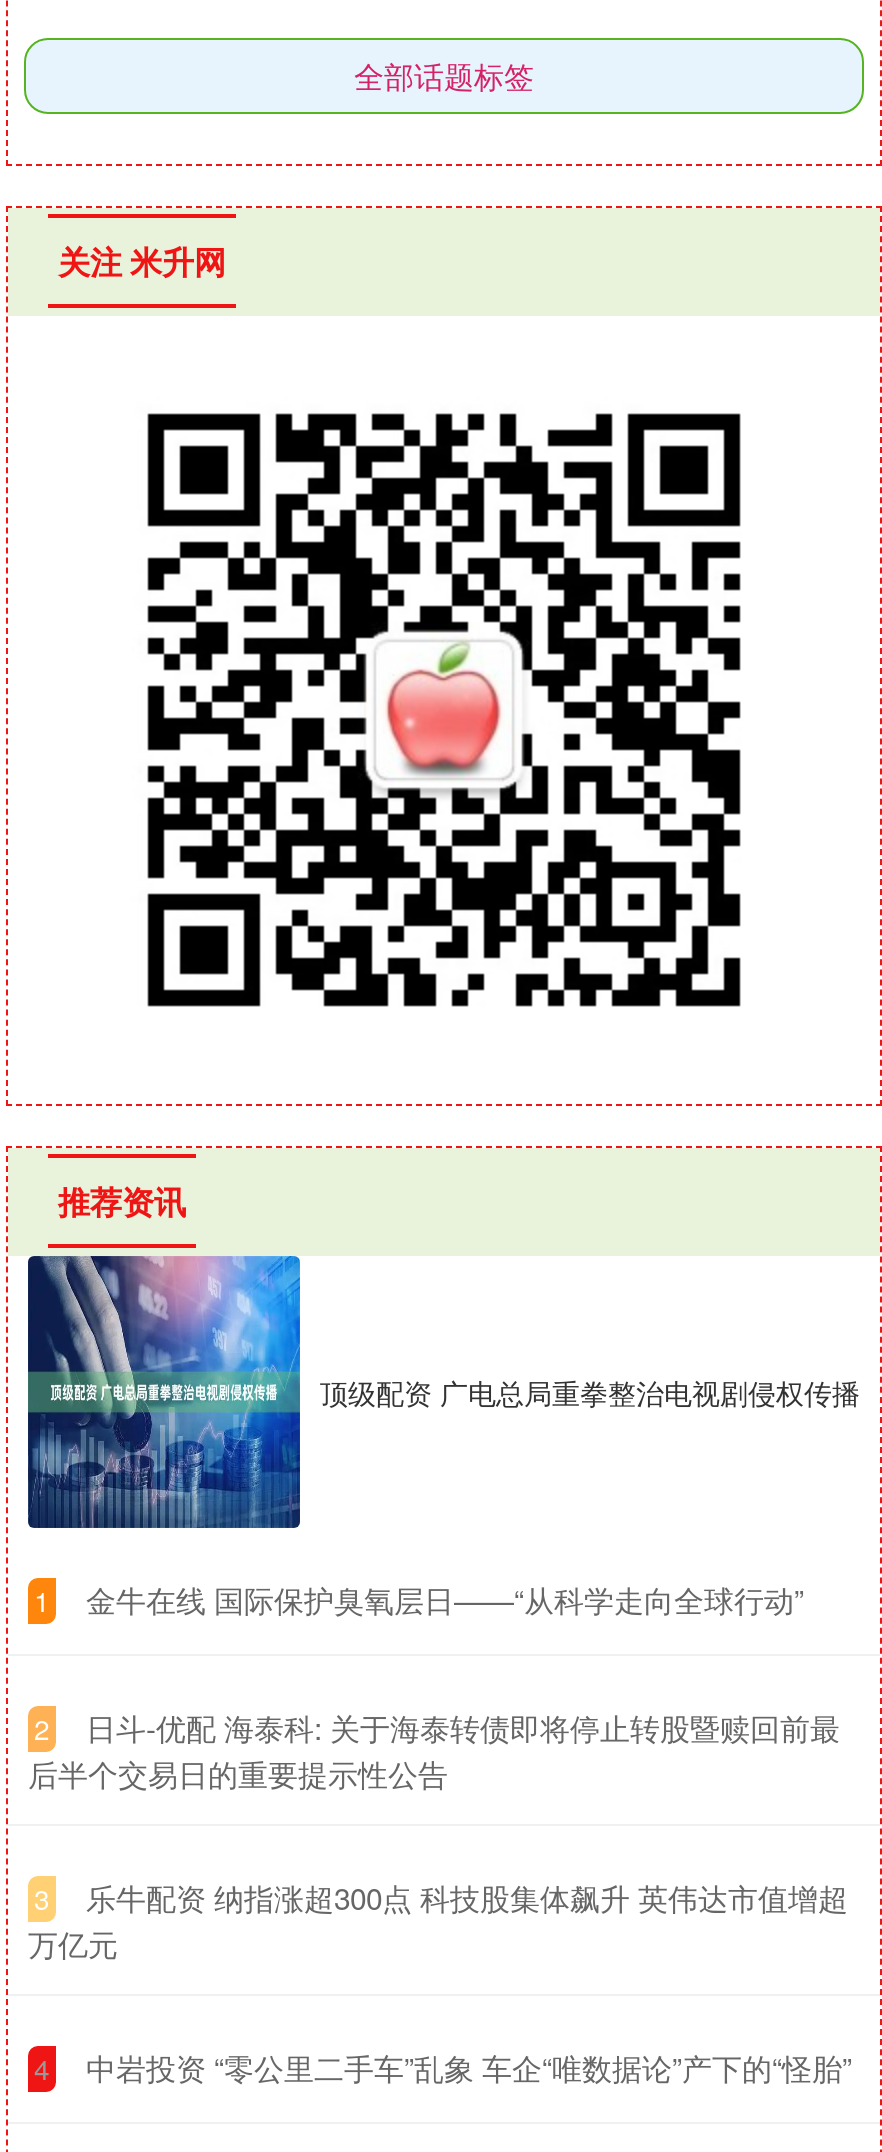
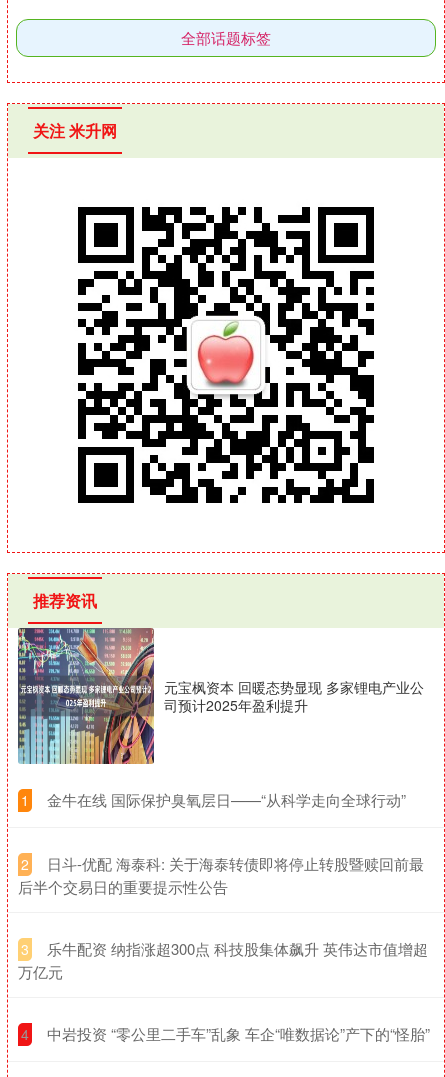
- [image]
- 顶级配资 广电总局重拳整治电视剧侵权传播
+ [image]
+ 元宝枫资本 回暖态势显现 多家锂电产业公
+ 司预计2025年盈利提升
